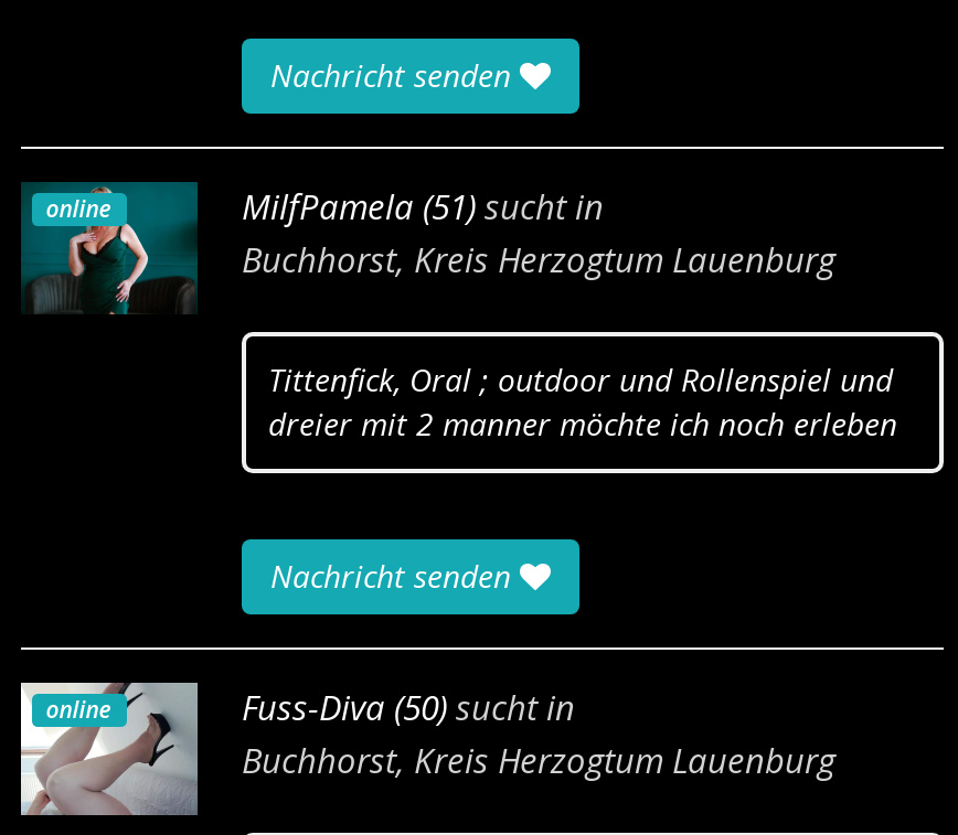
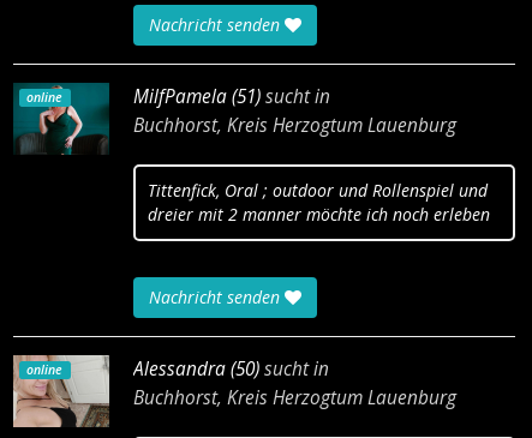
- [image]
- Fuss-Diva (50) sucht in
+ [image]
+ Alessandra (50) sucht in
